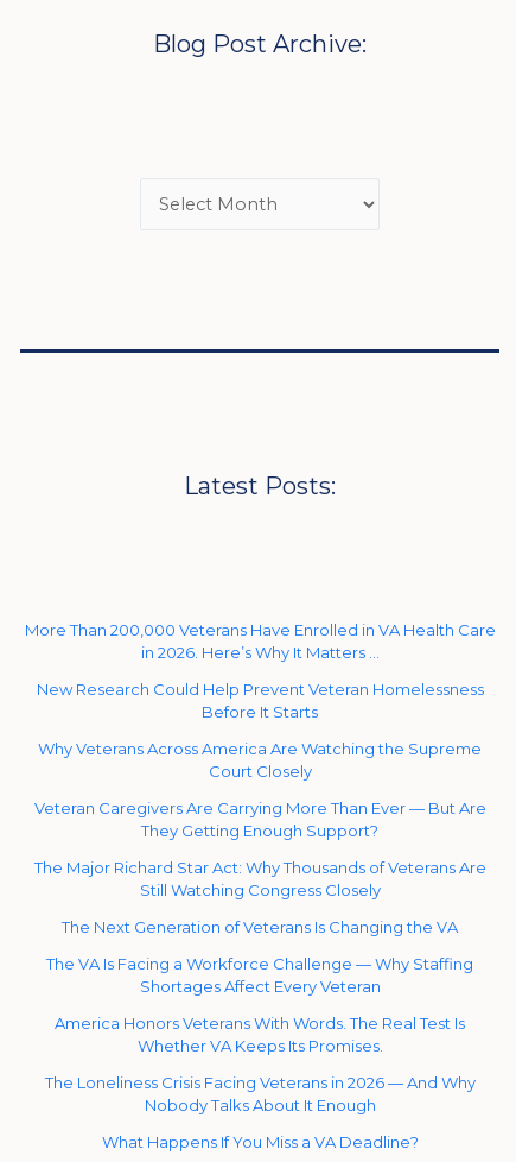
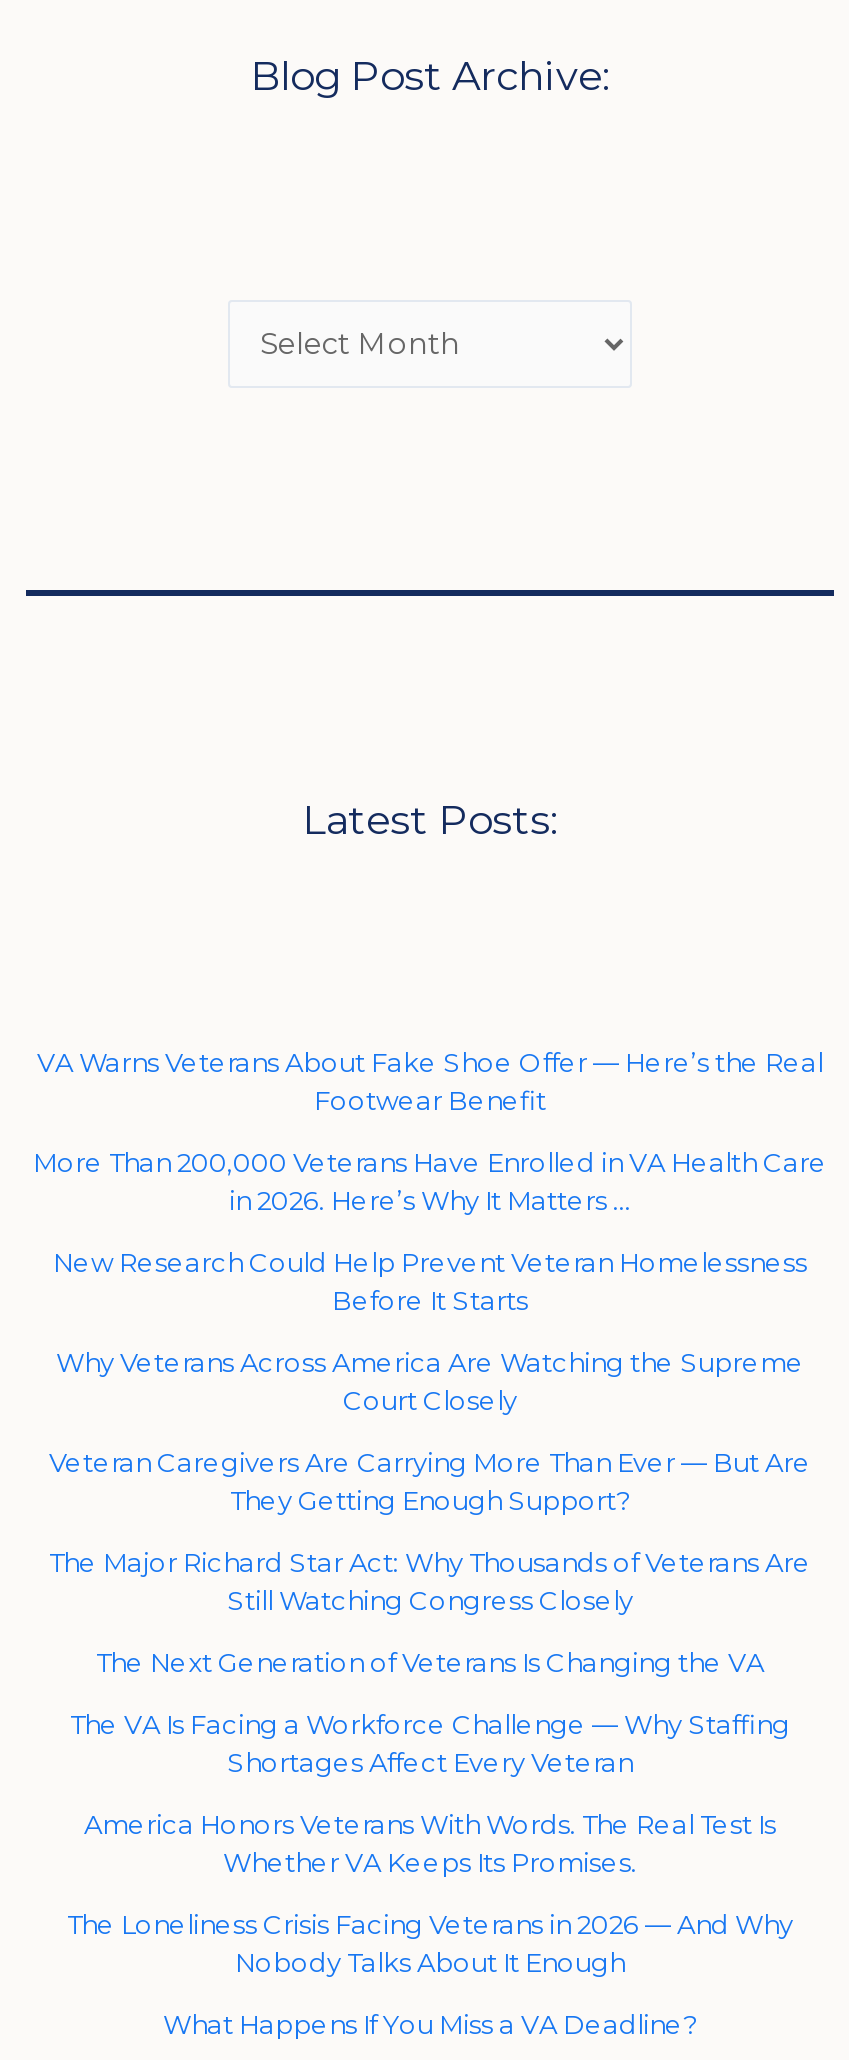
+ VA Warns Veterans About Fake Shoe Offer — Here’s the Real
+ Footwear Benefit
